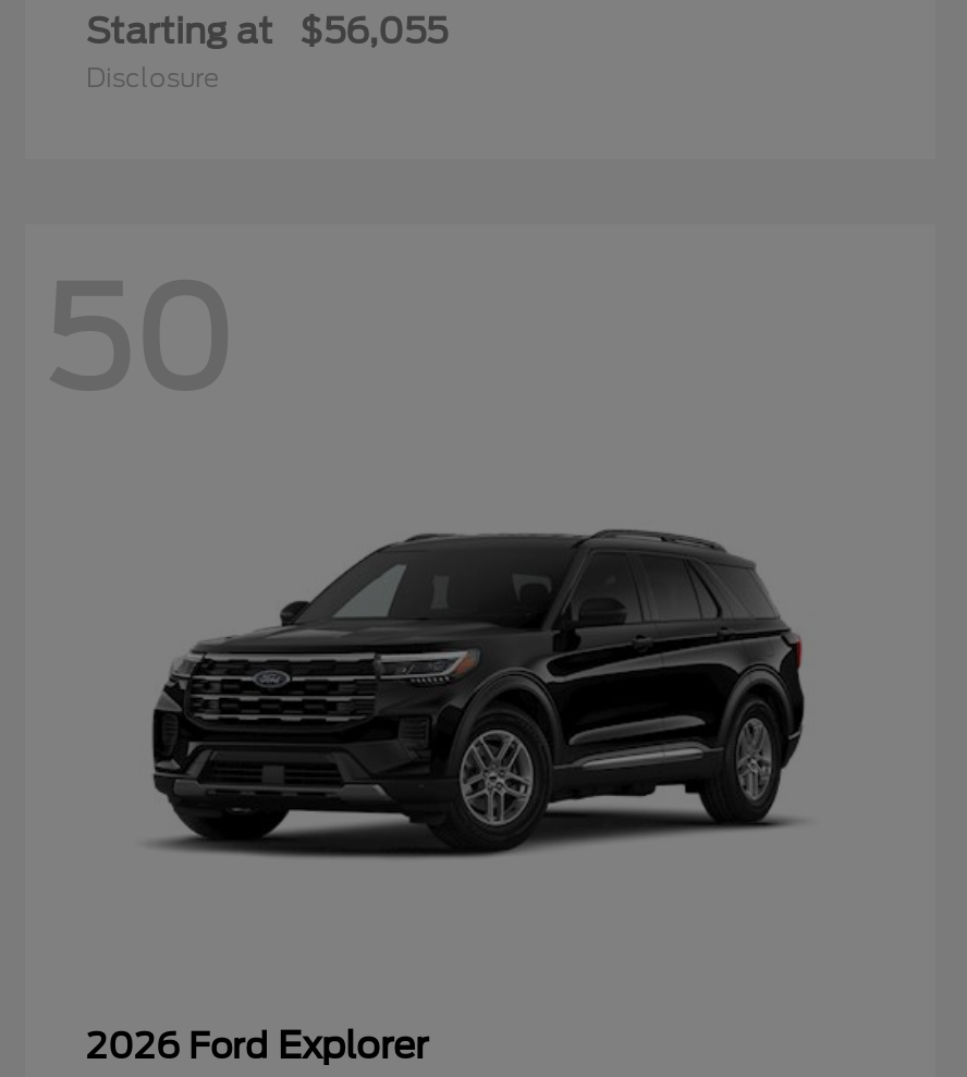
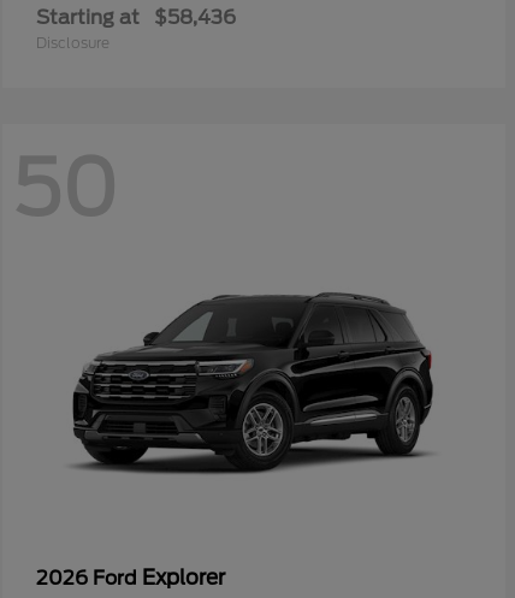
- Starting at $56,055
+ Starting at $58,436
